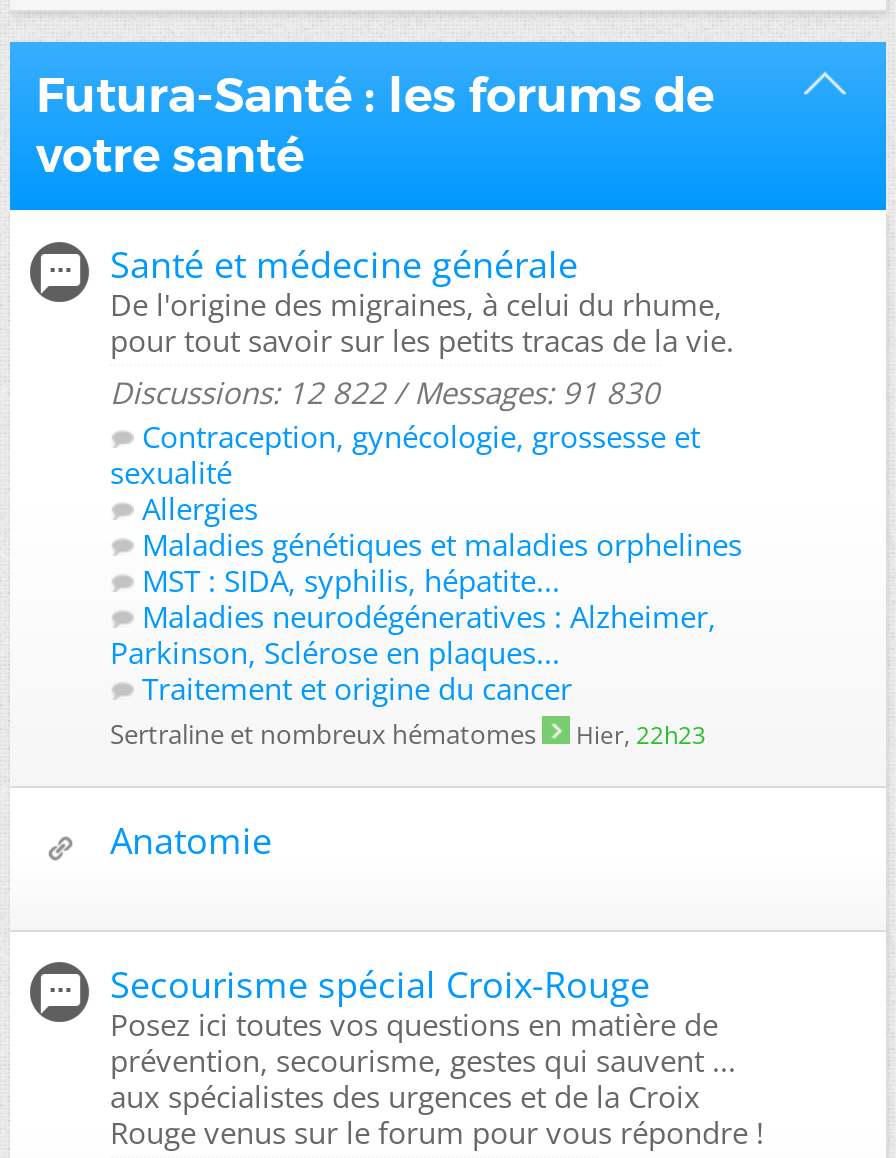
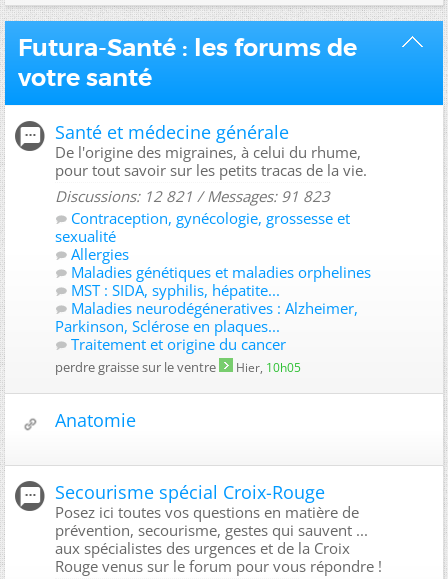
- Discussions: 12 822 / Messages: 91 830
+ Discussions: 12 821 / Messages: 91 823

- Sertraline et nombreux hématomes
- Hier, 22h23
+ perdre graisse sur le ventre
+ Hier, 10h05
